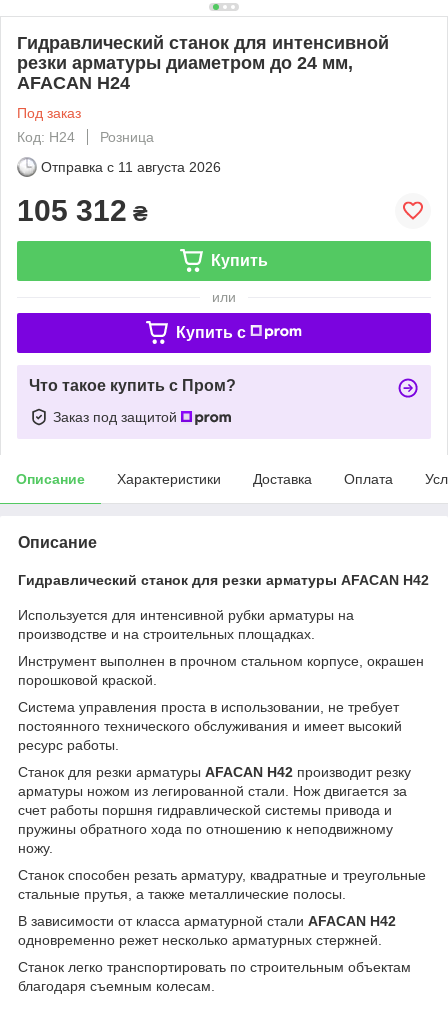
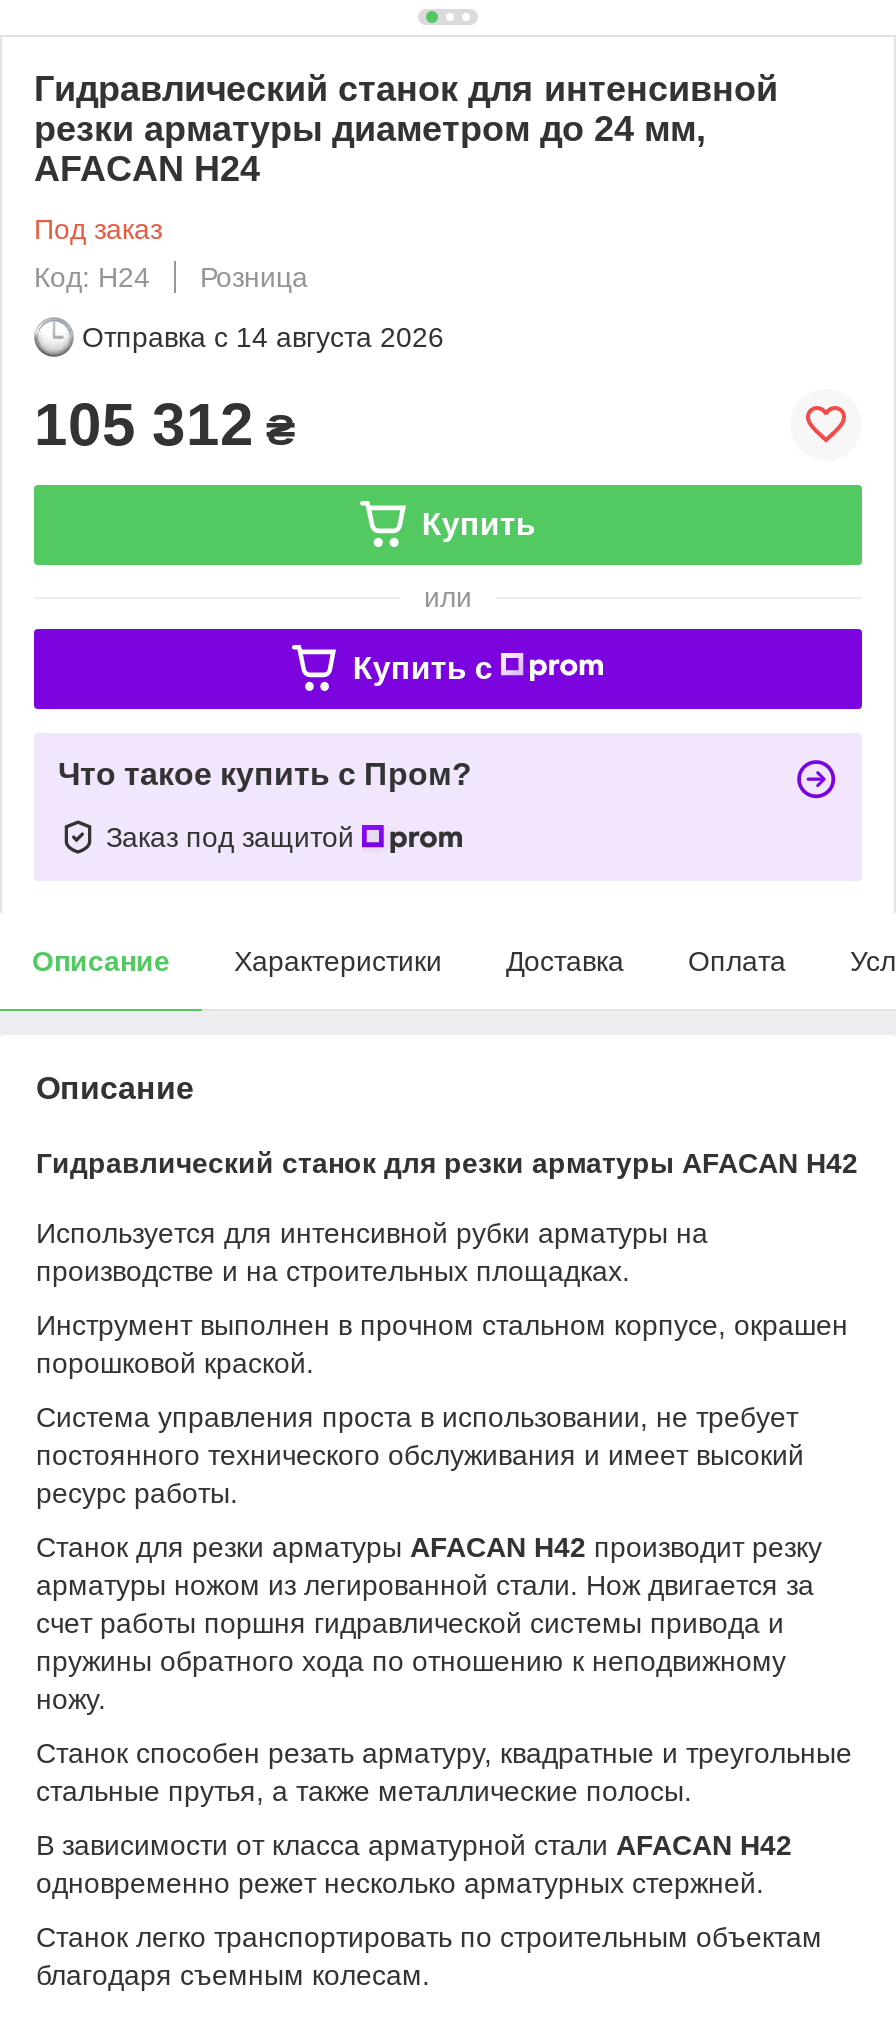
- Отправка с 11 августа 2026
+ Отправка с 14 августа 2026
